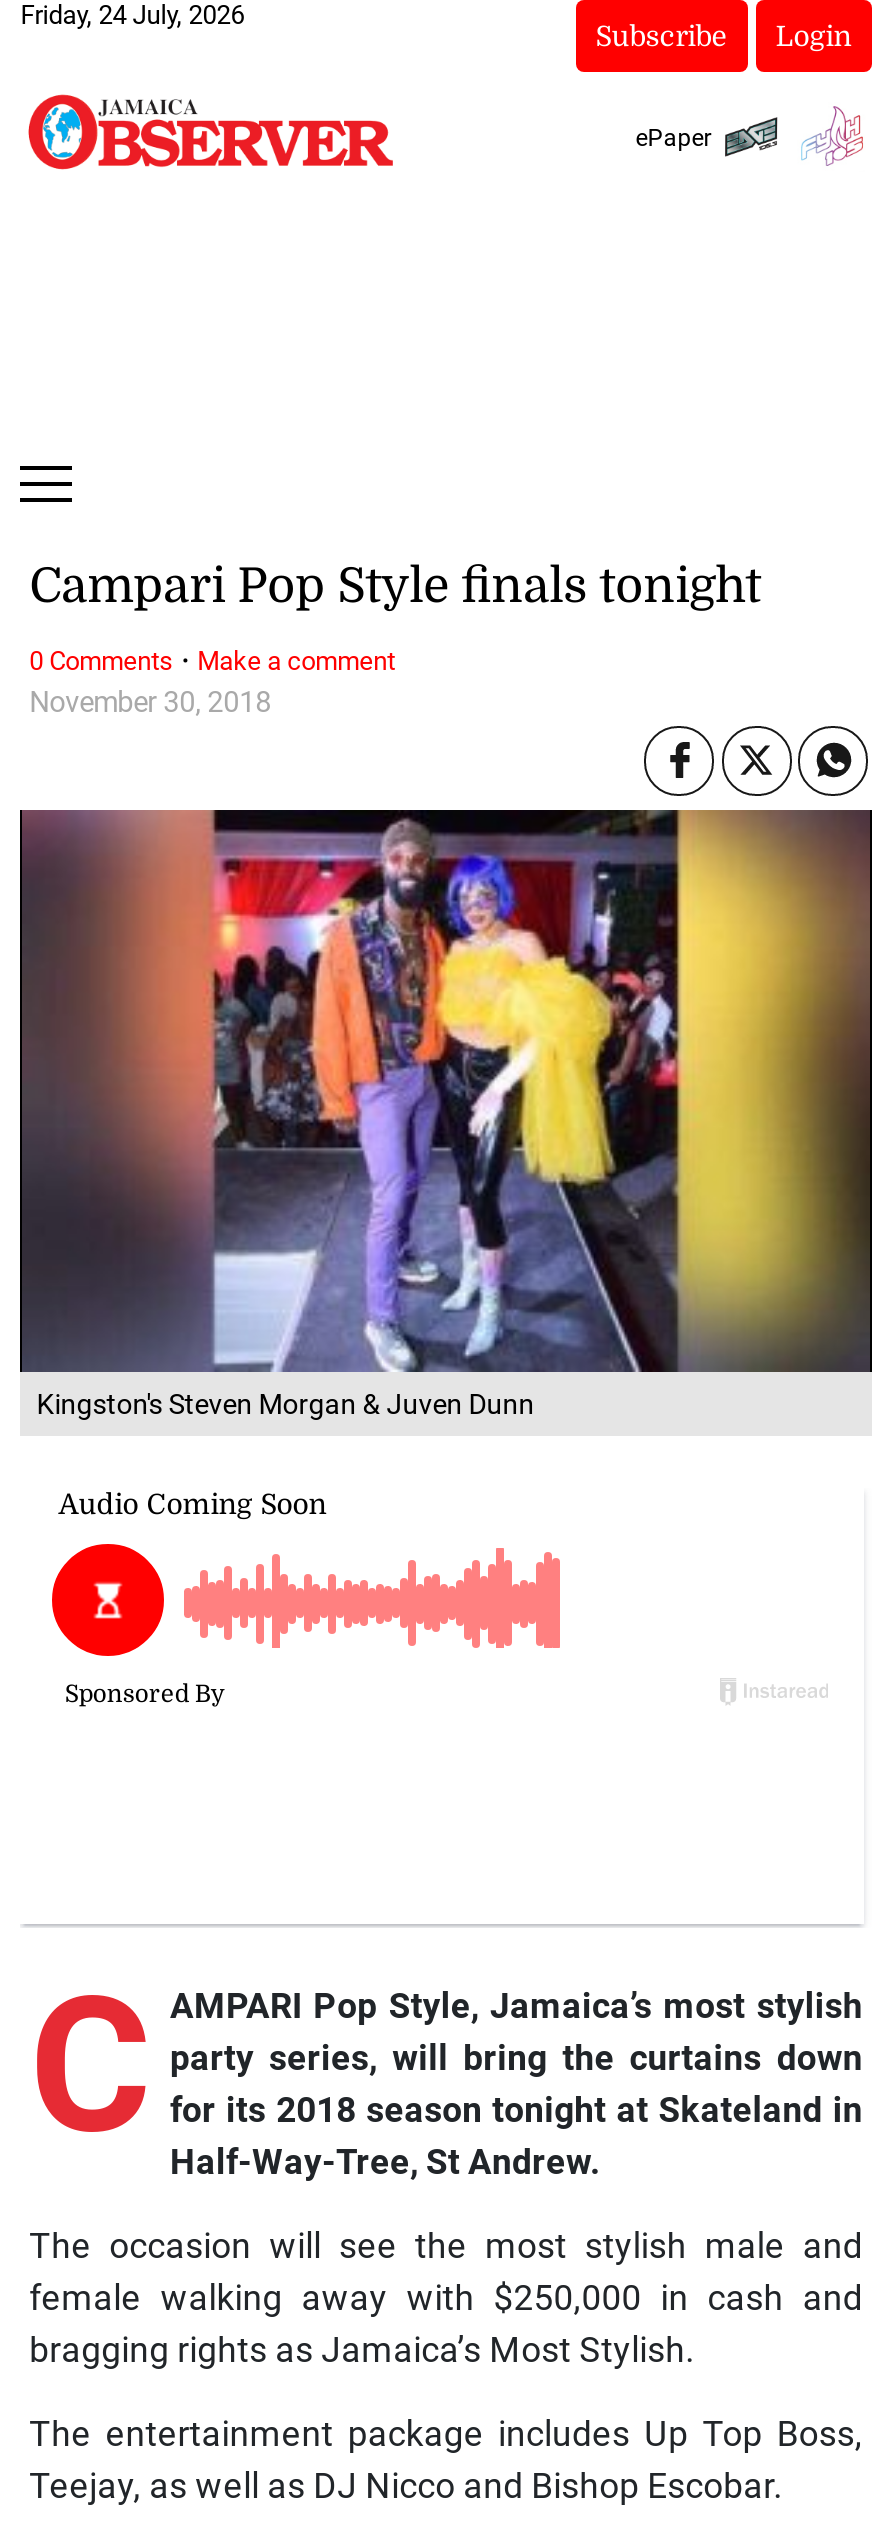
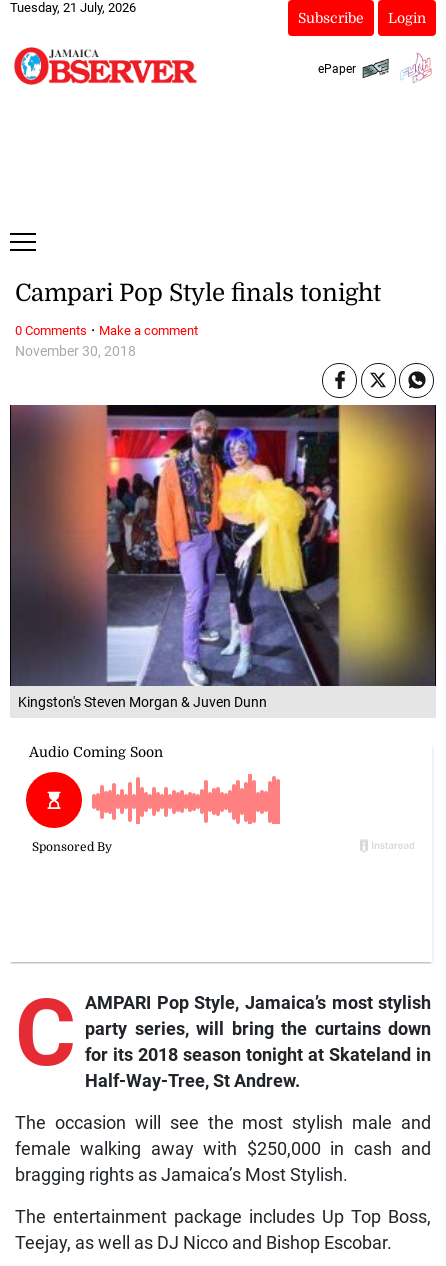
- Friday, 24 July, 2026
+ Tuesday, 21 July, 2026
